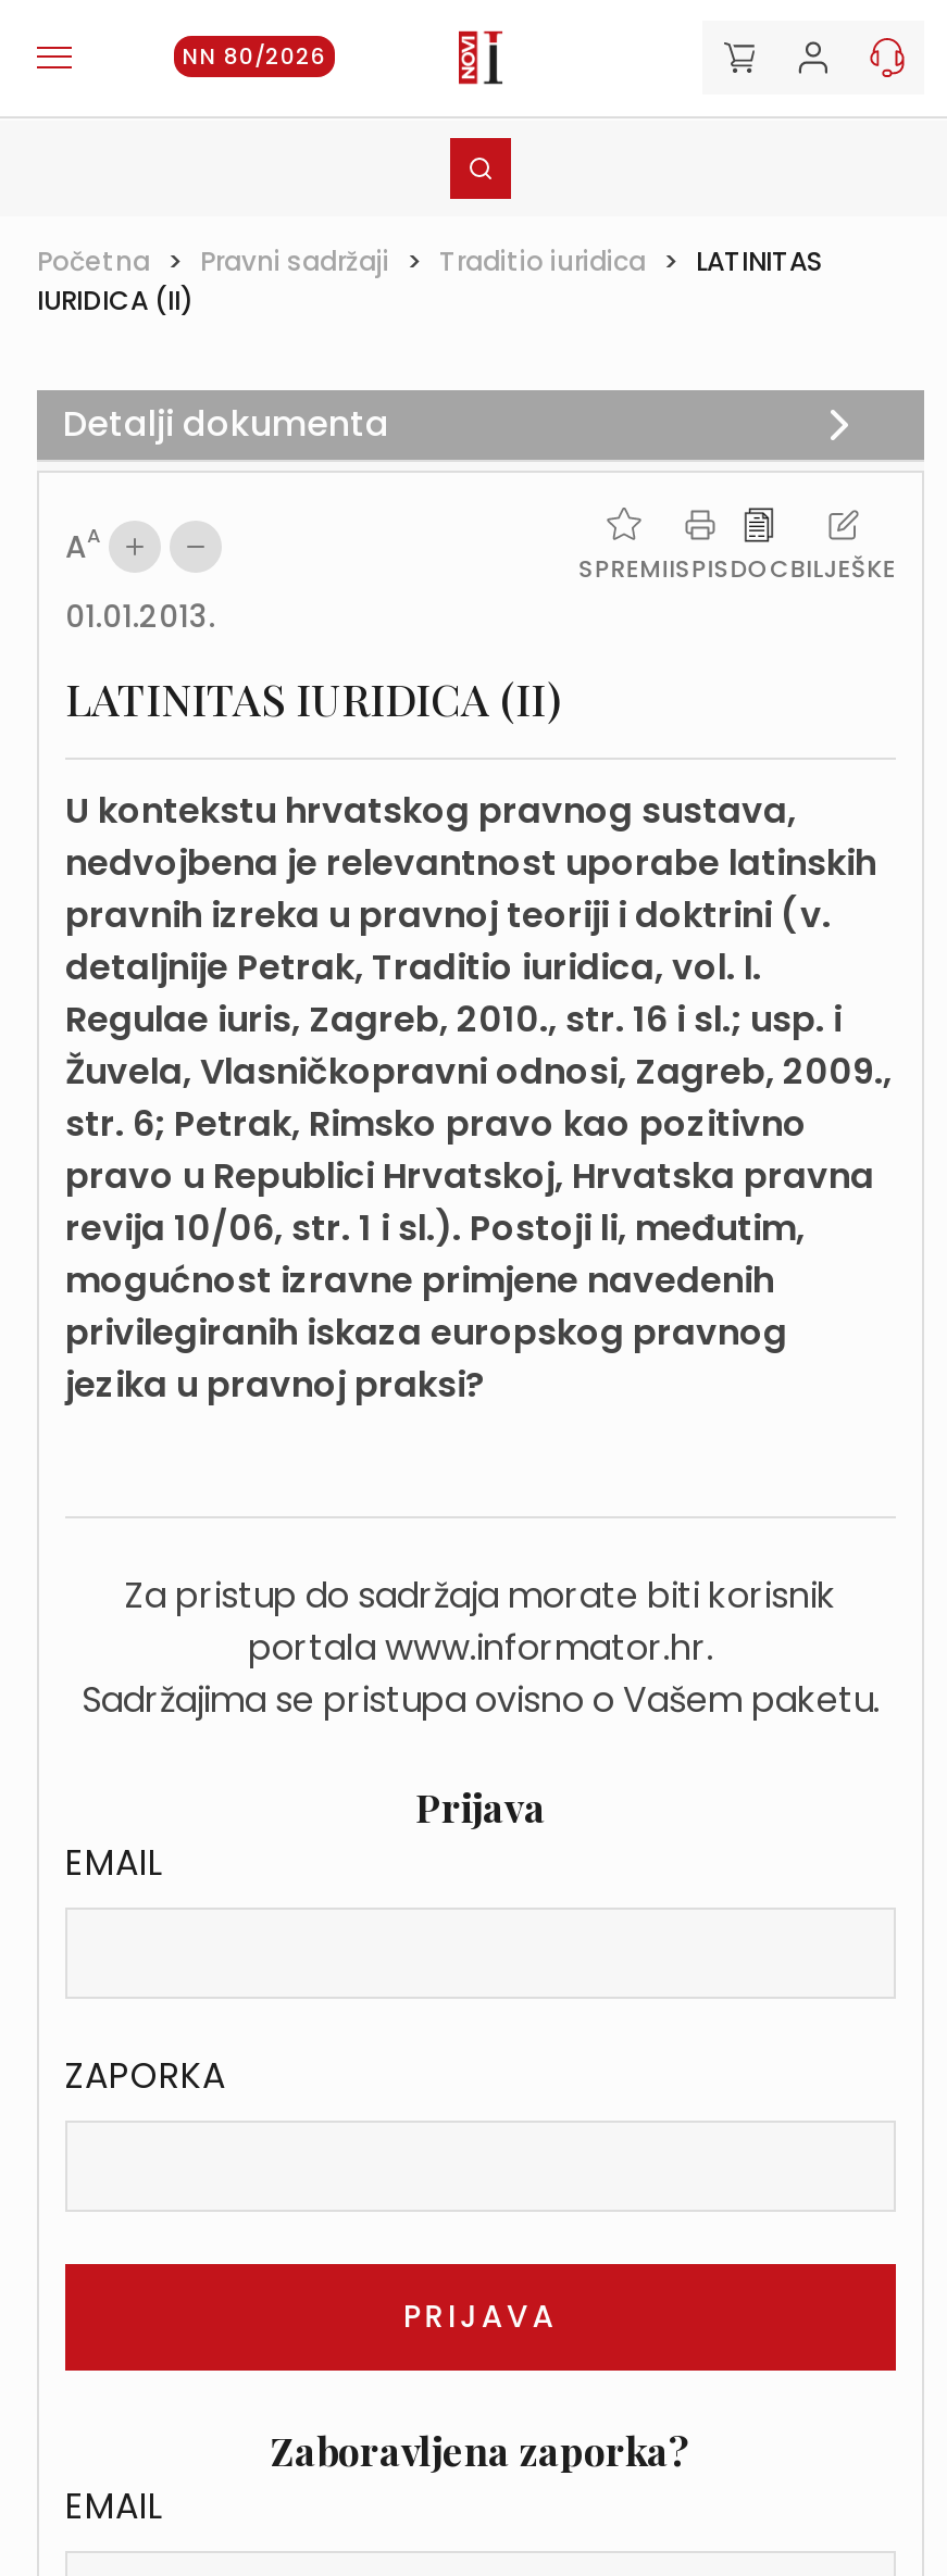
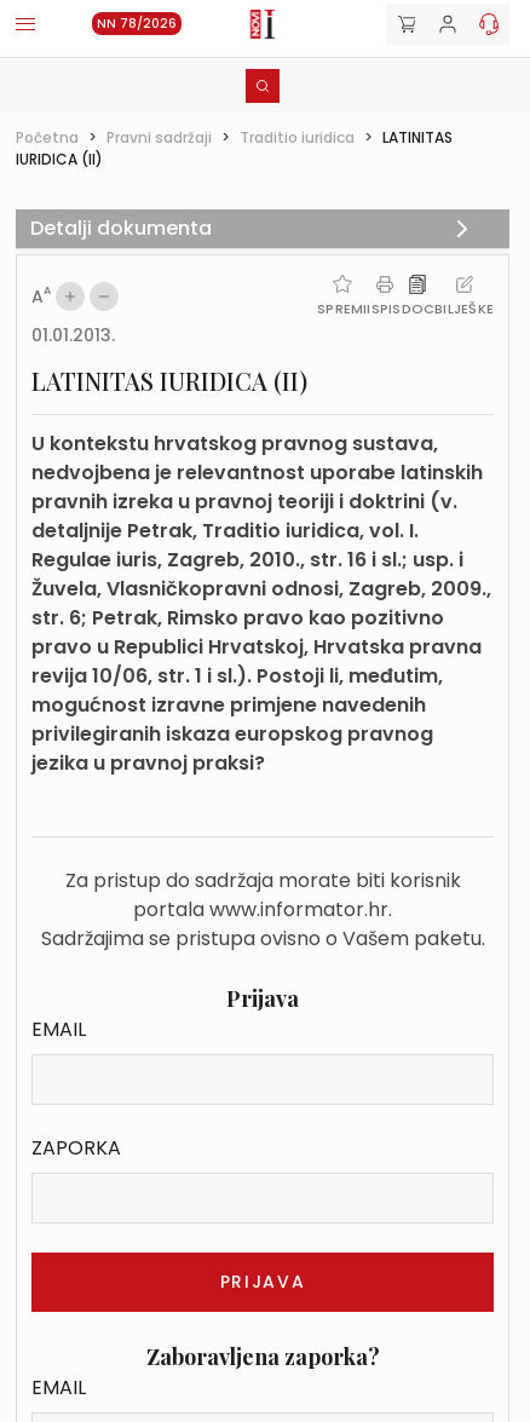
- NN 80/2026
+ NN 78/2026
